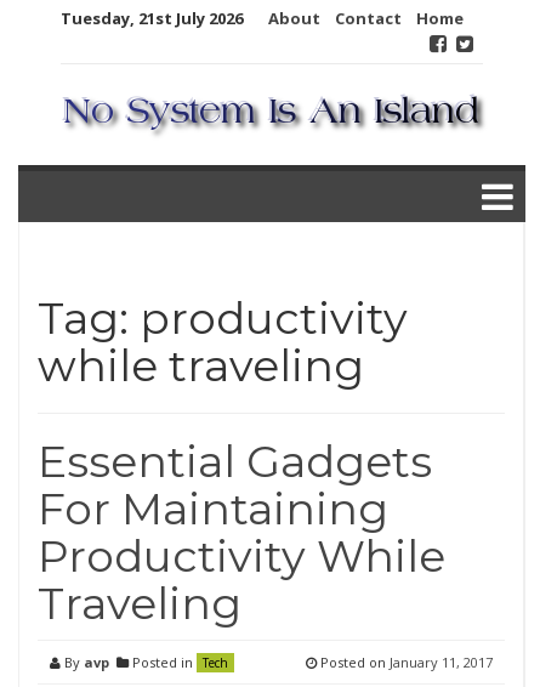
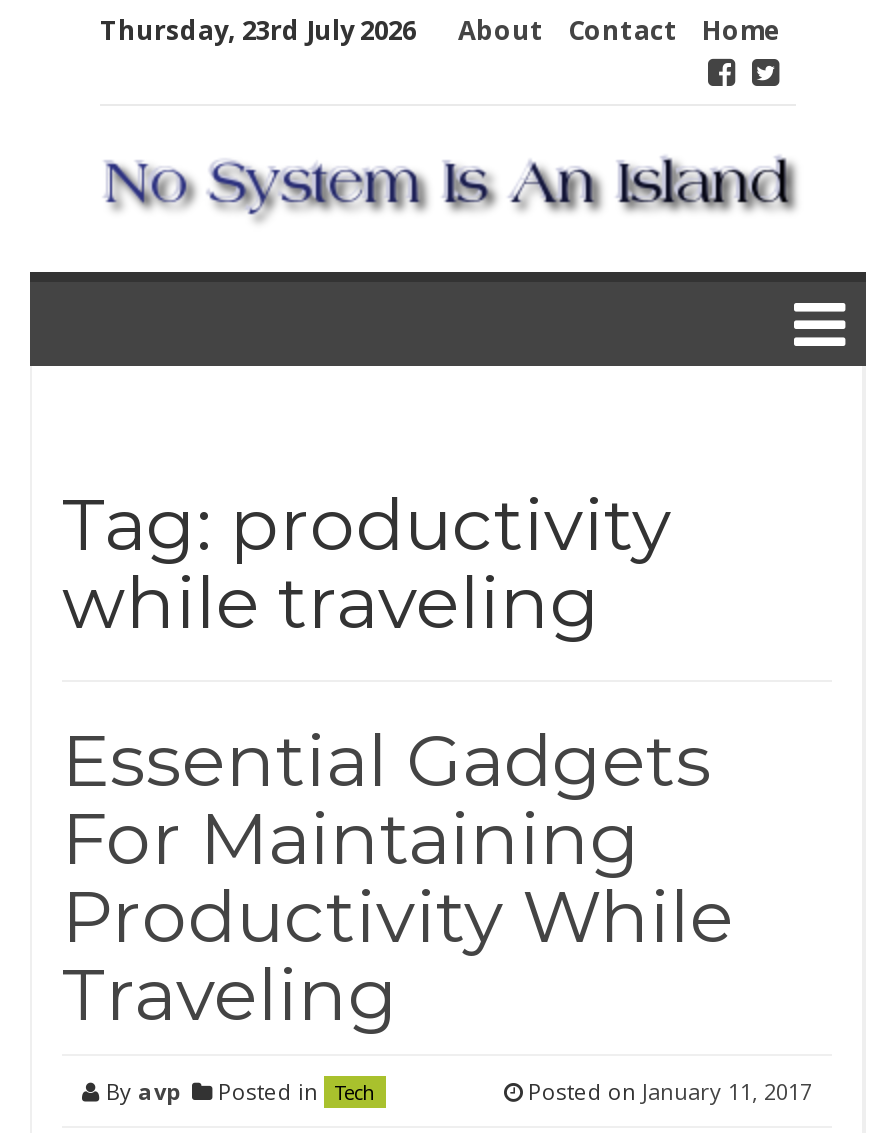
- Tuesday, 21st July 2026
+ Thursday, 23rd July 2026
